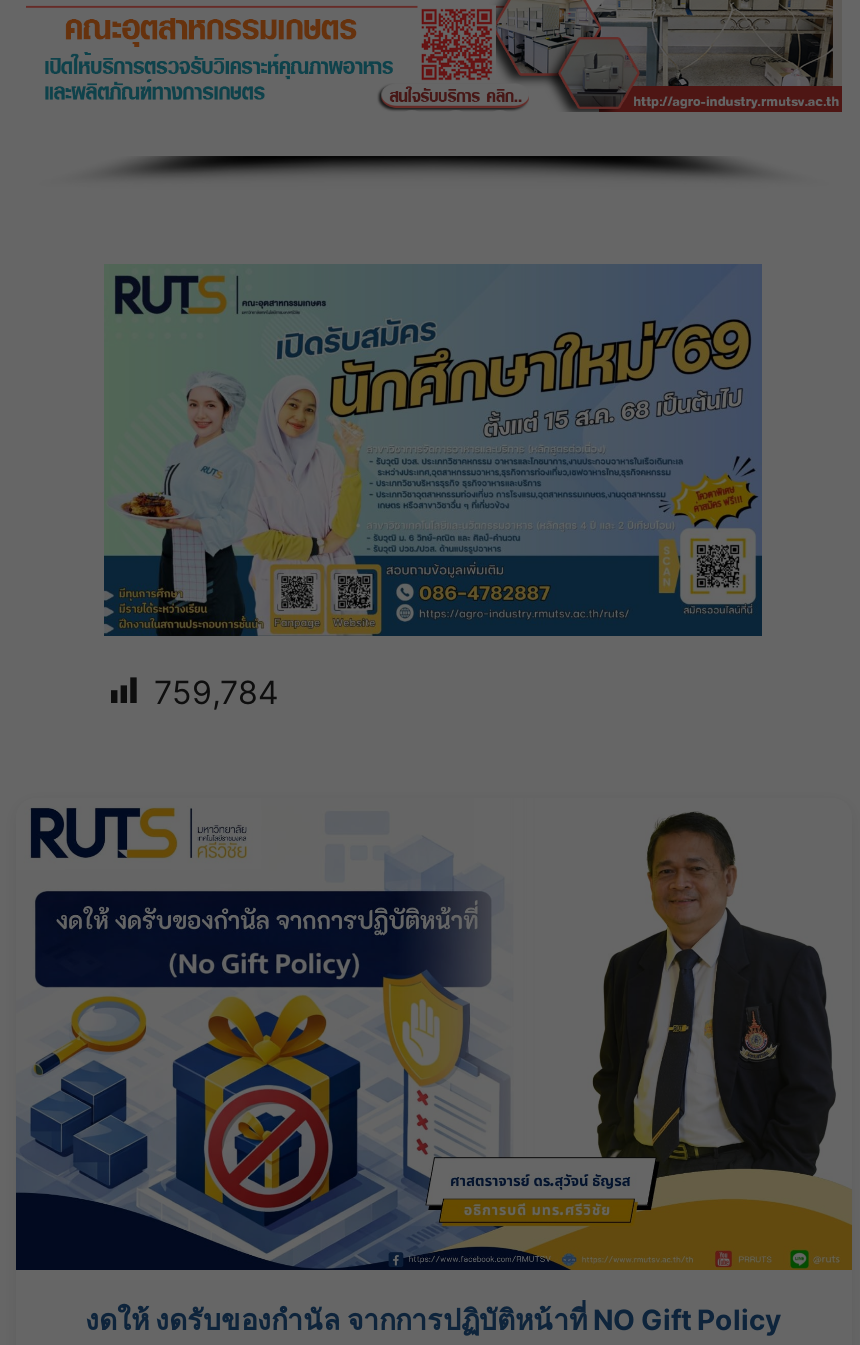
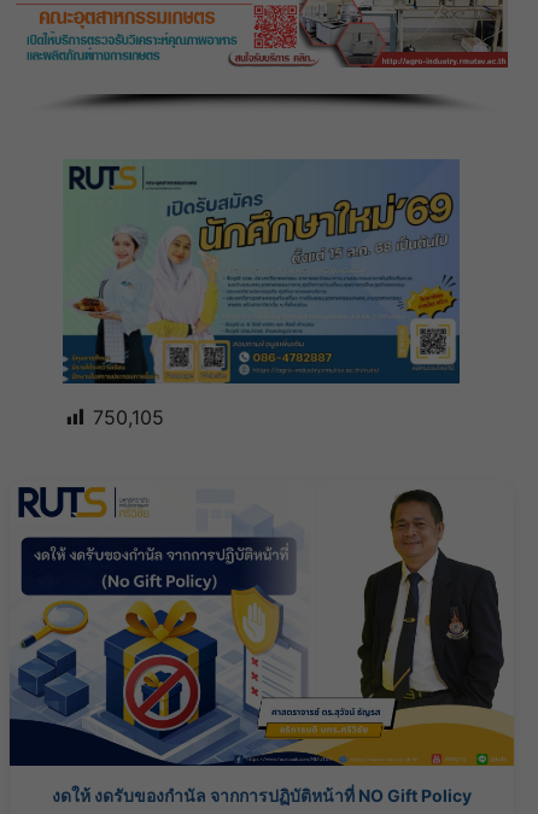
- 759,784
+ 750,105
